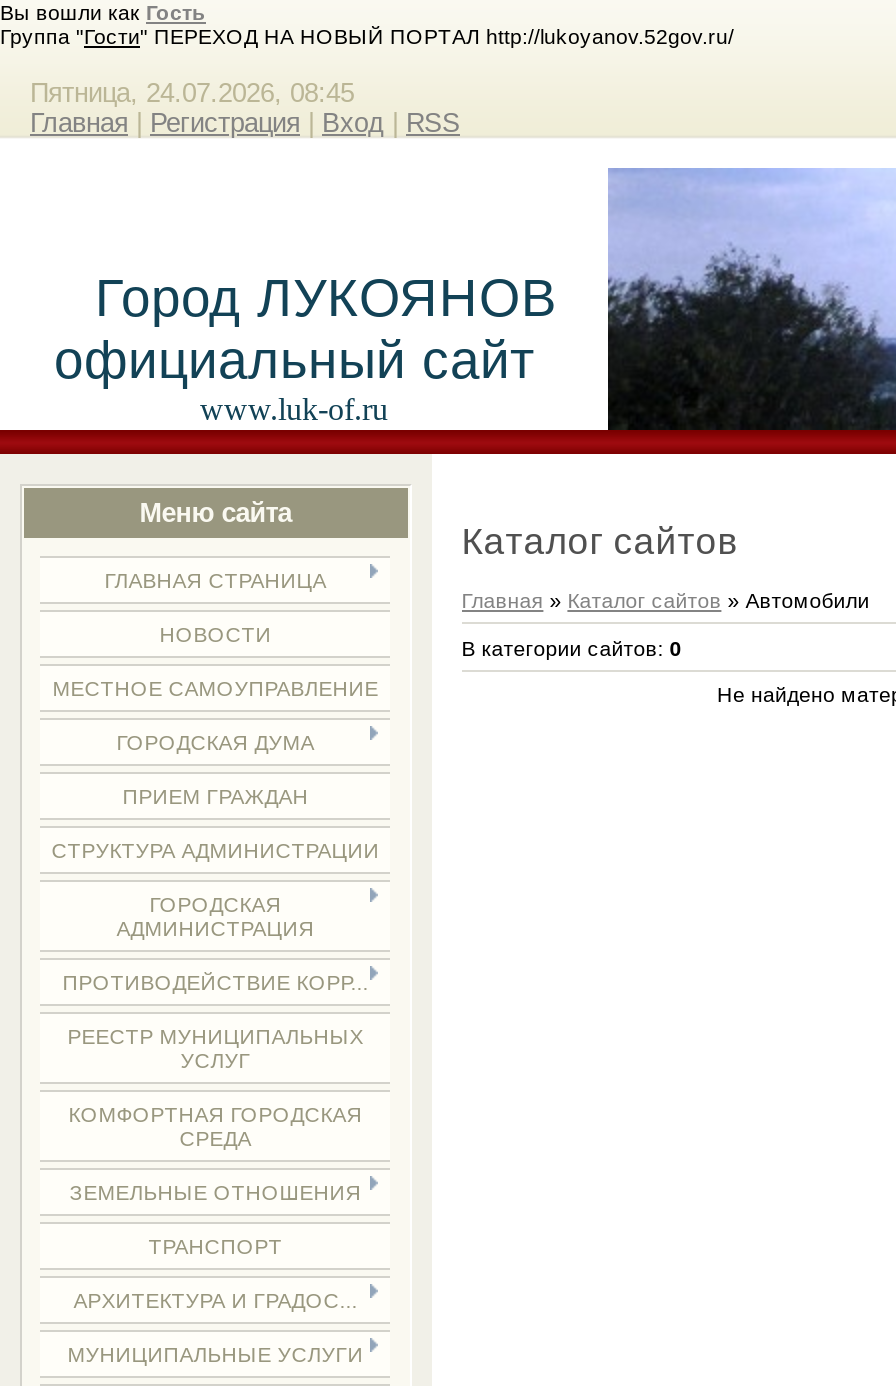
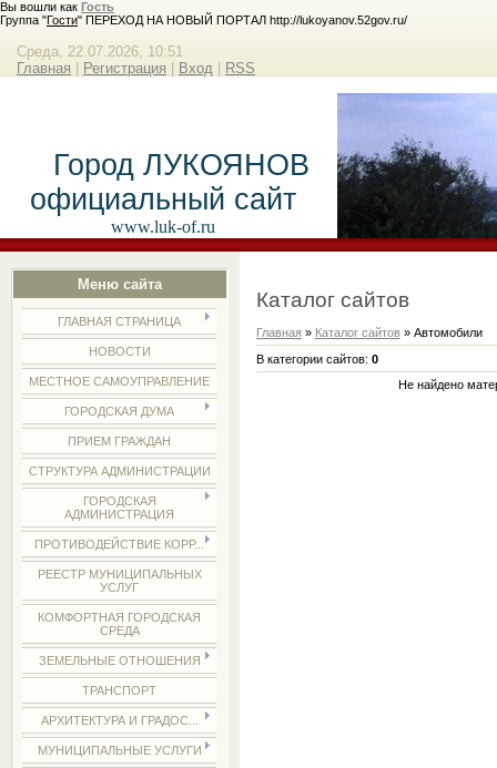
- Пятница, 24.07.2026, 08:45
+ Среда, 22.07.2026, 10:51
